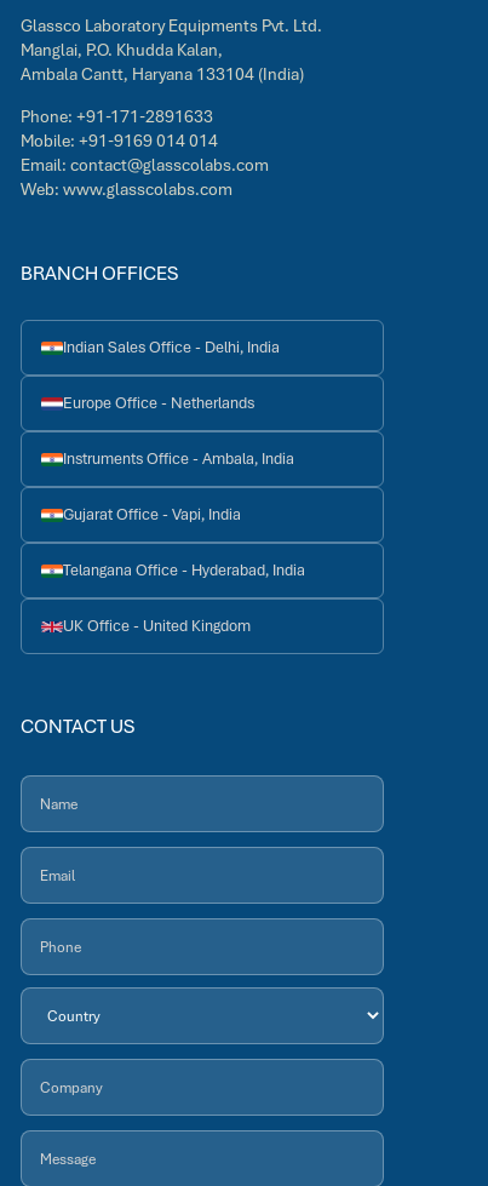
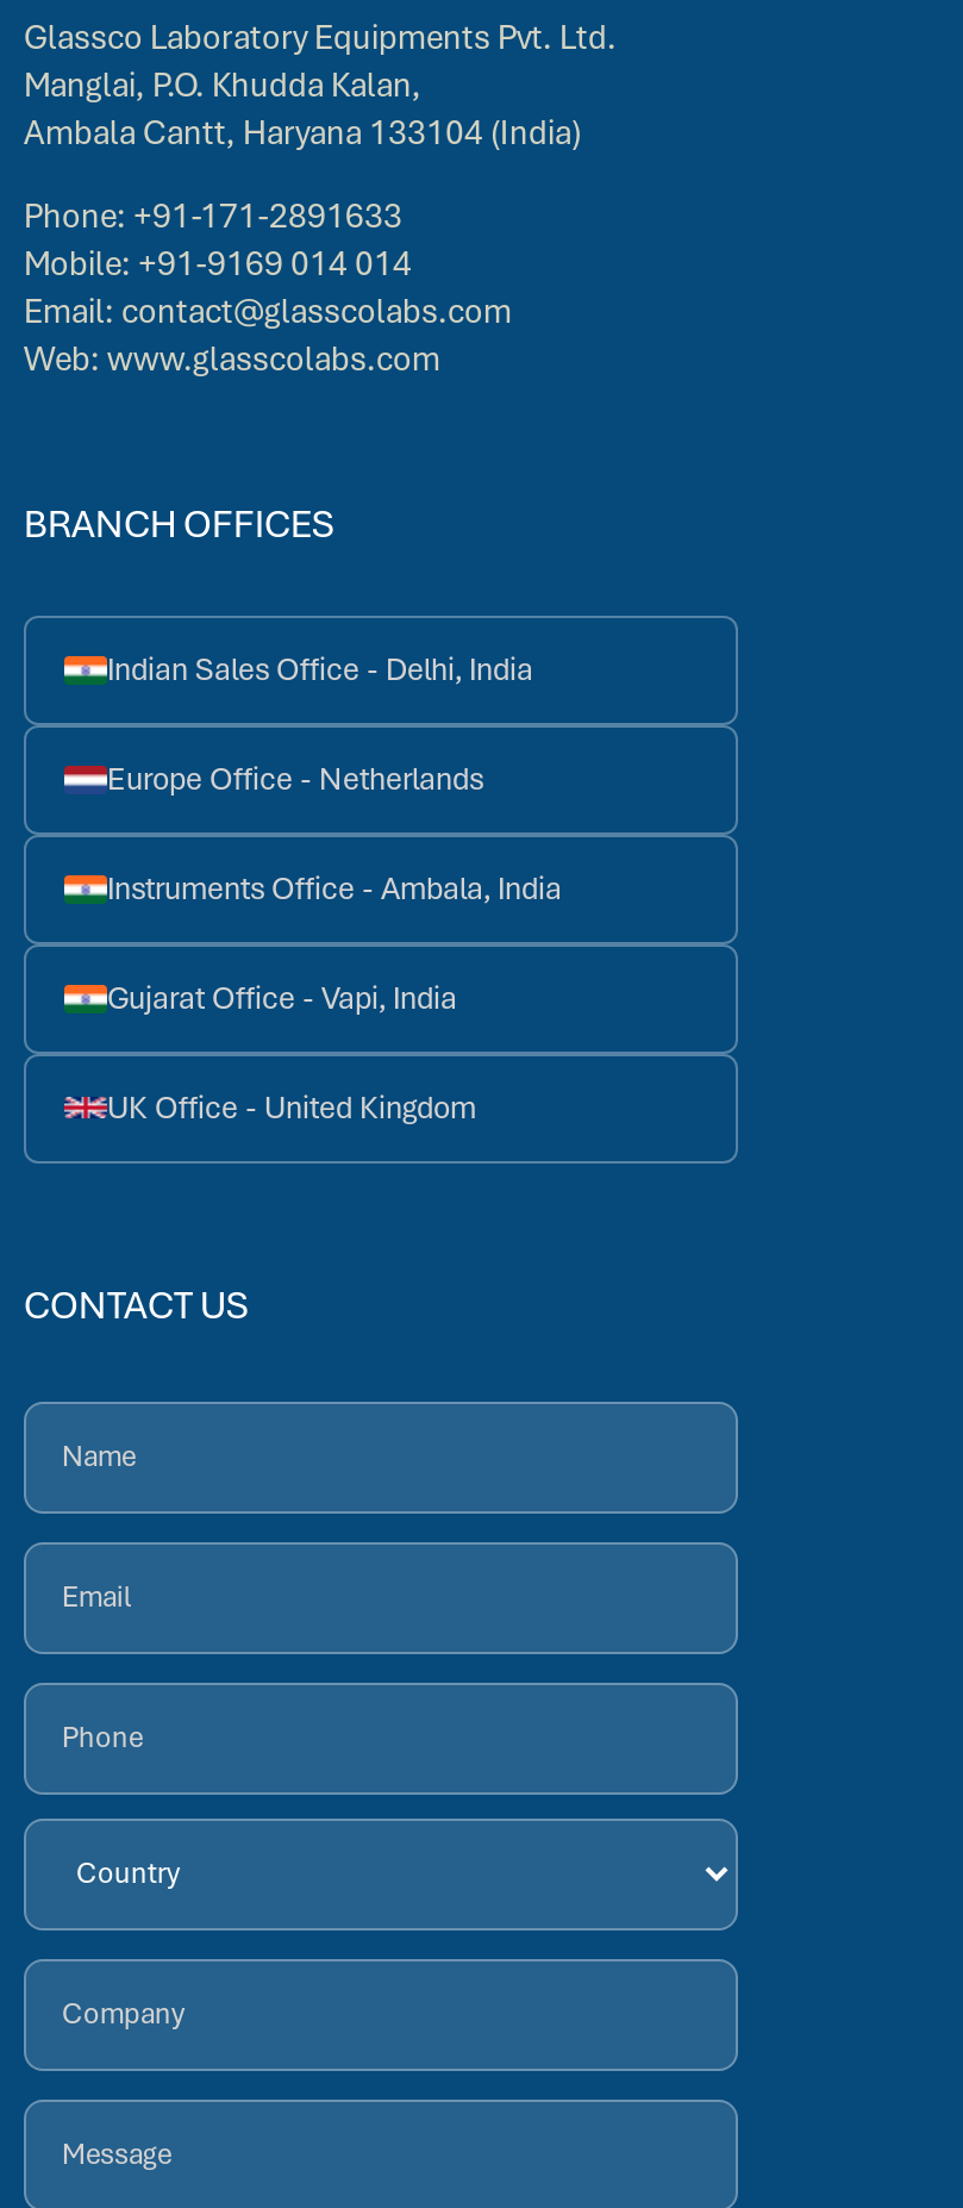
- Telangana Office - Hyderabad, India
